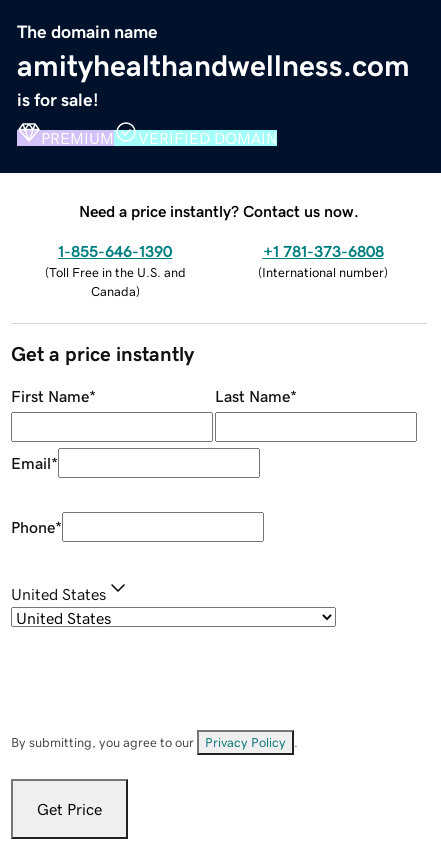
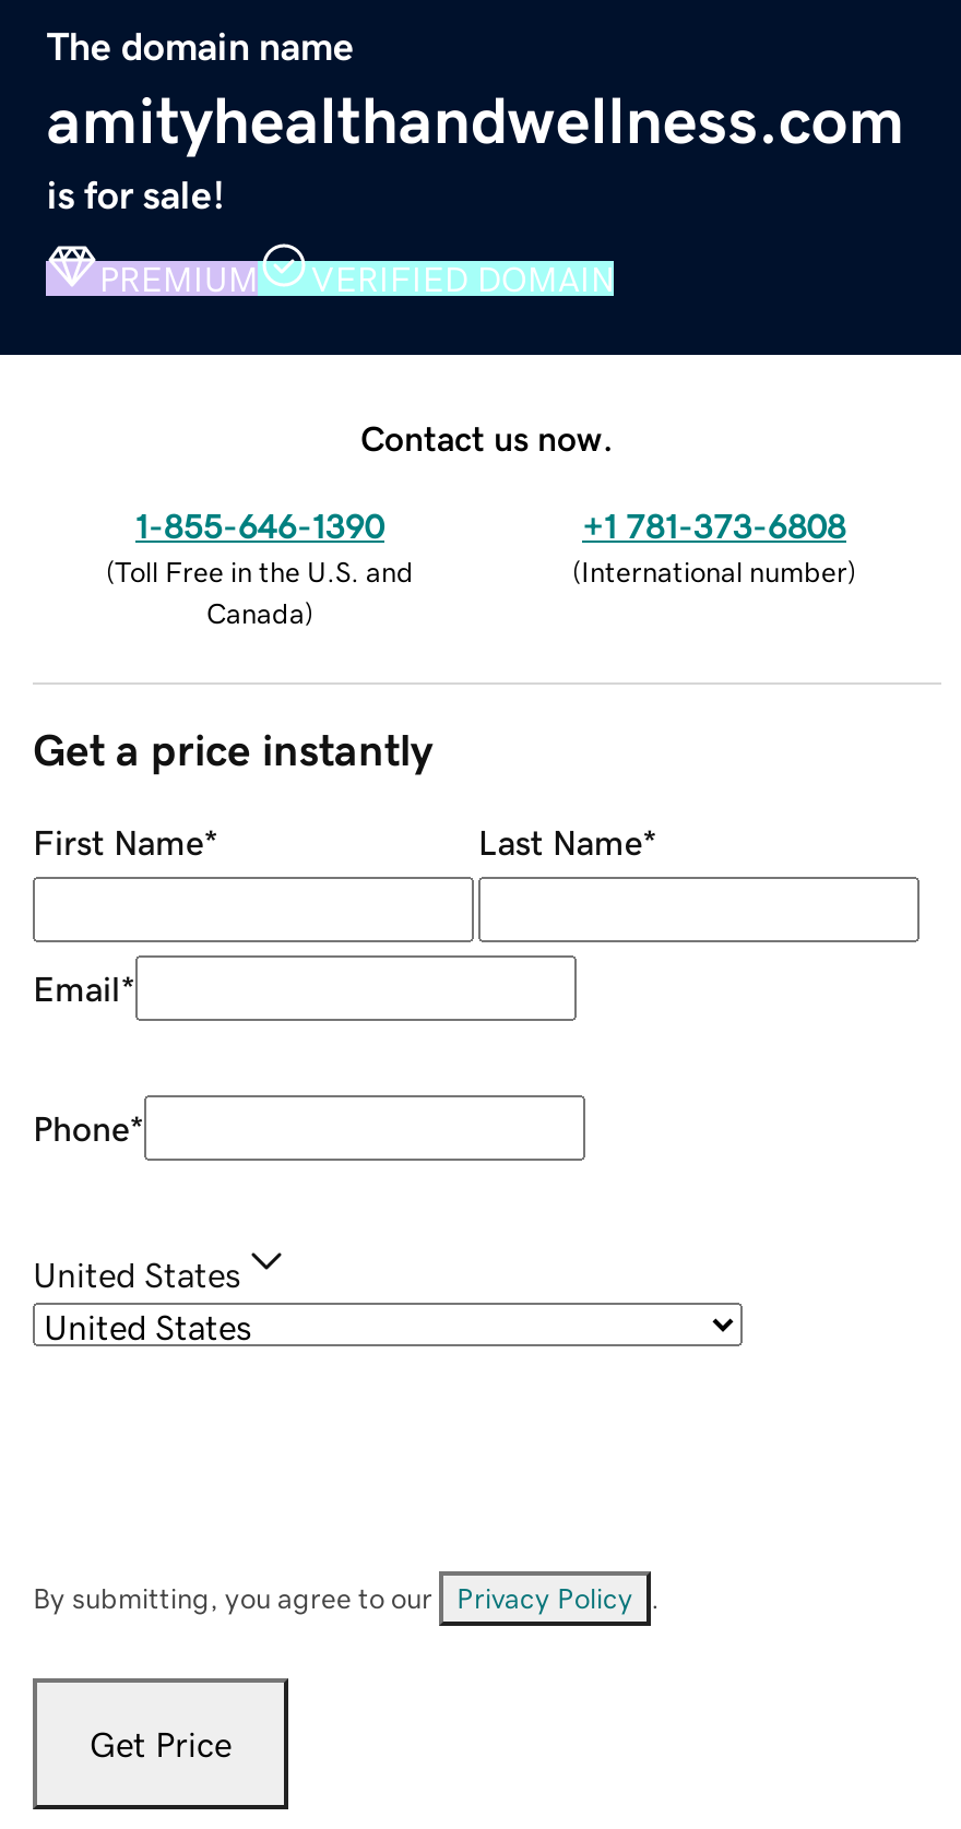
- Need a price instantly? Contact us now.
+ Contact us now.
